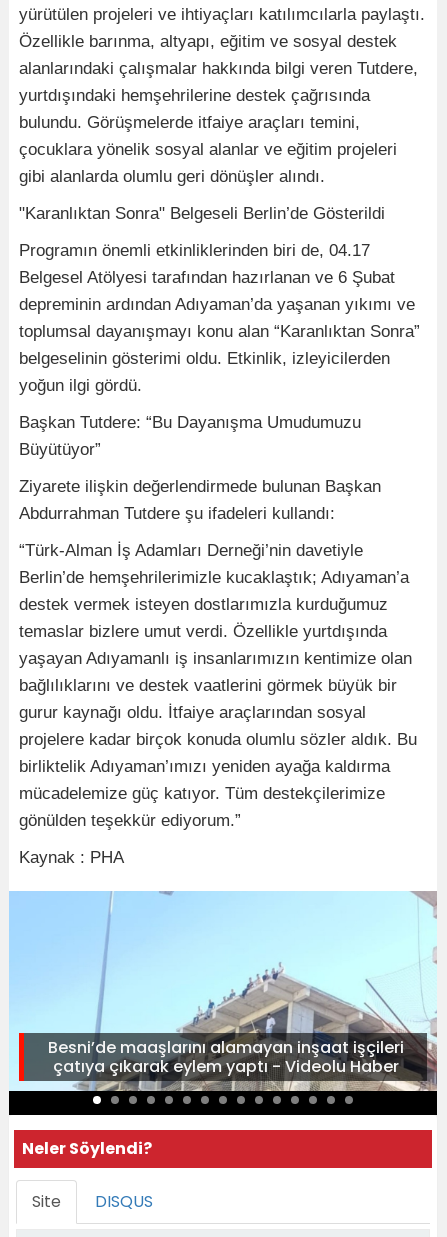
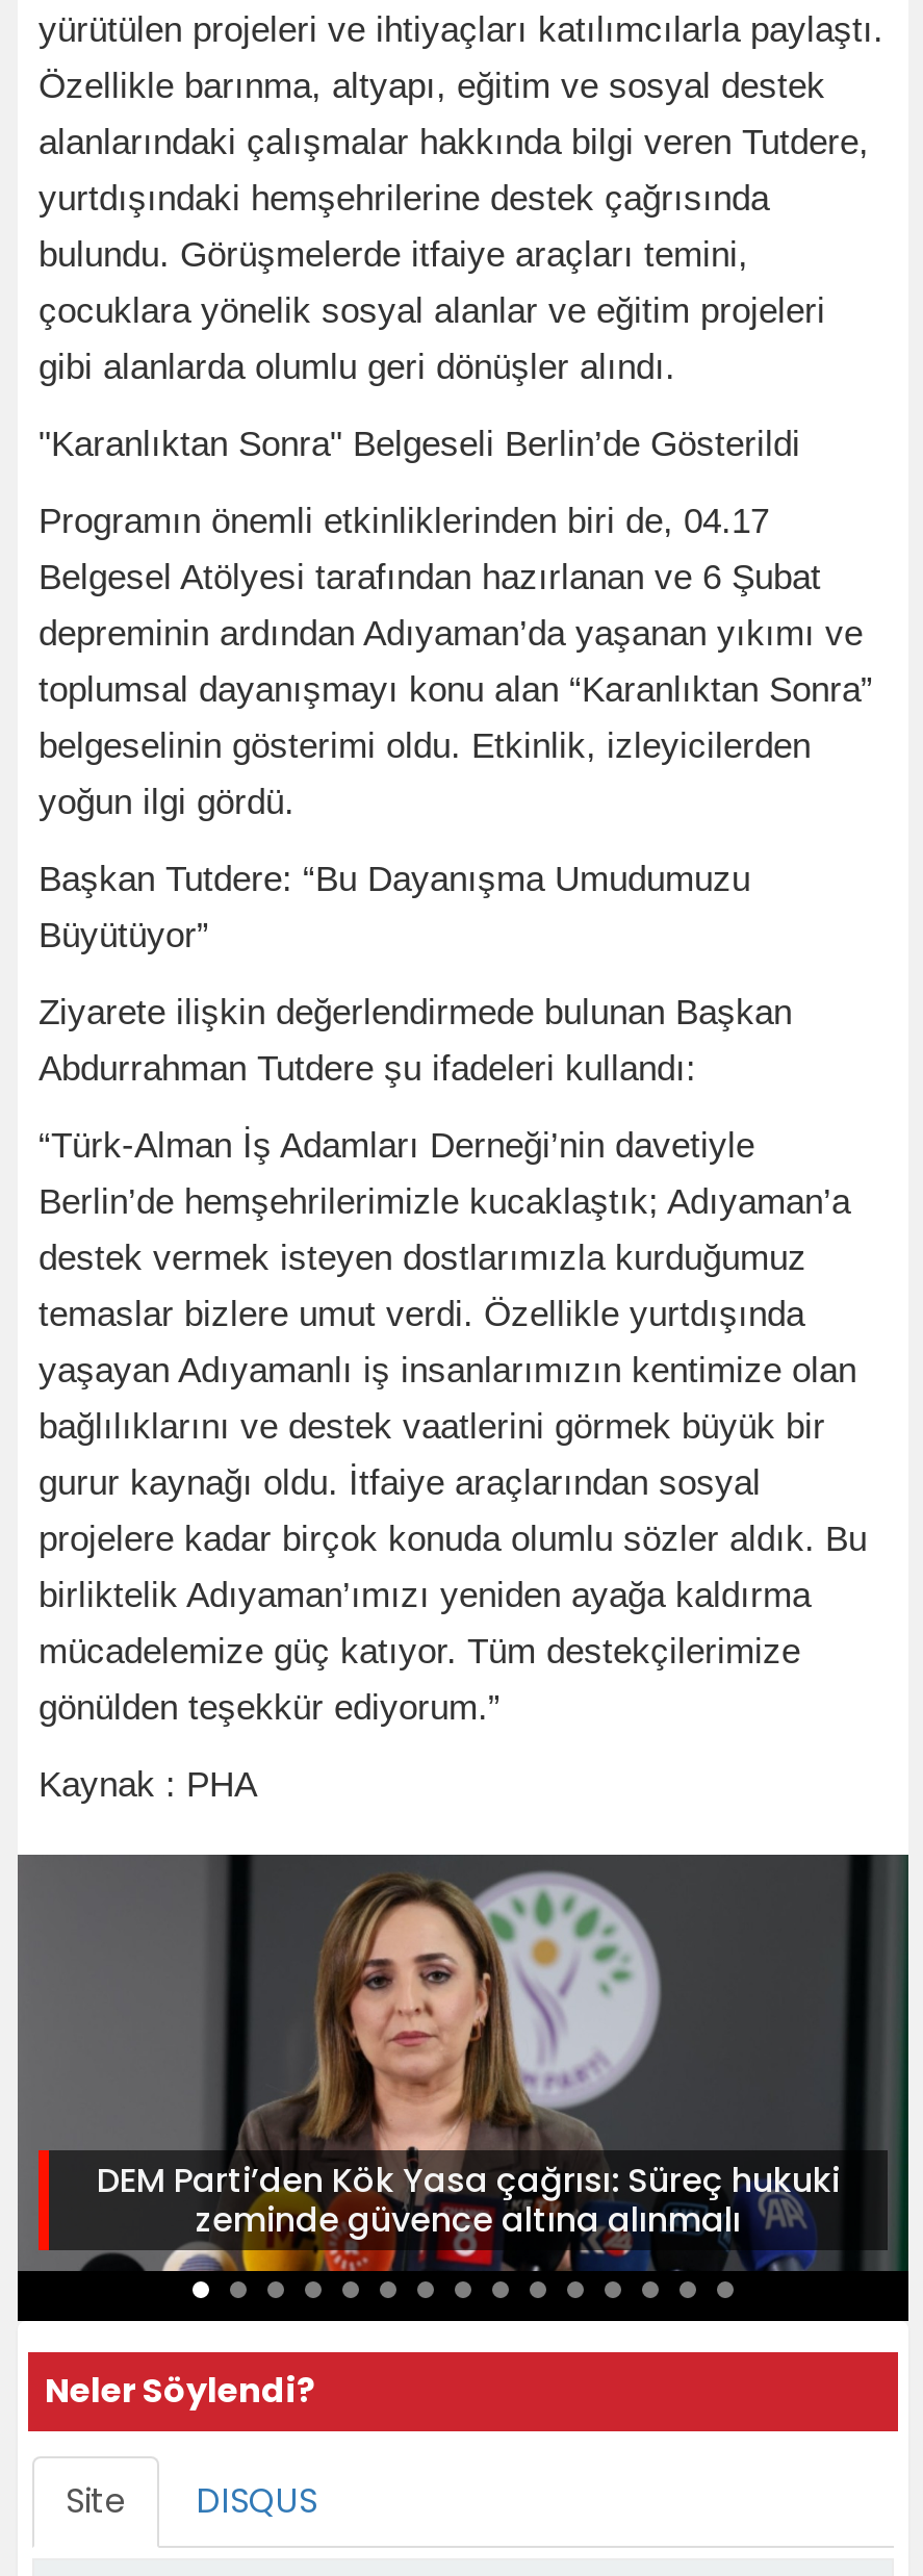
- [image]
- Besni’de maaşlarını alamayan inşaat işçileri
- çatıya çıkarak eylem yaptı - Videolu Haber
+ [image]
+ DEM Parti’den Kök Yasa çağrısı: Süreç hukuki
+ zeminde güvence altına alınmalı
